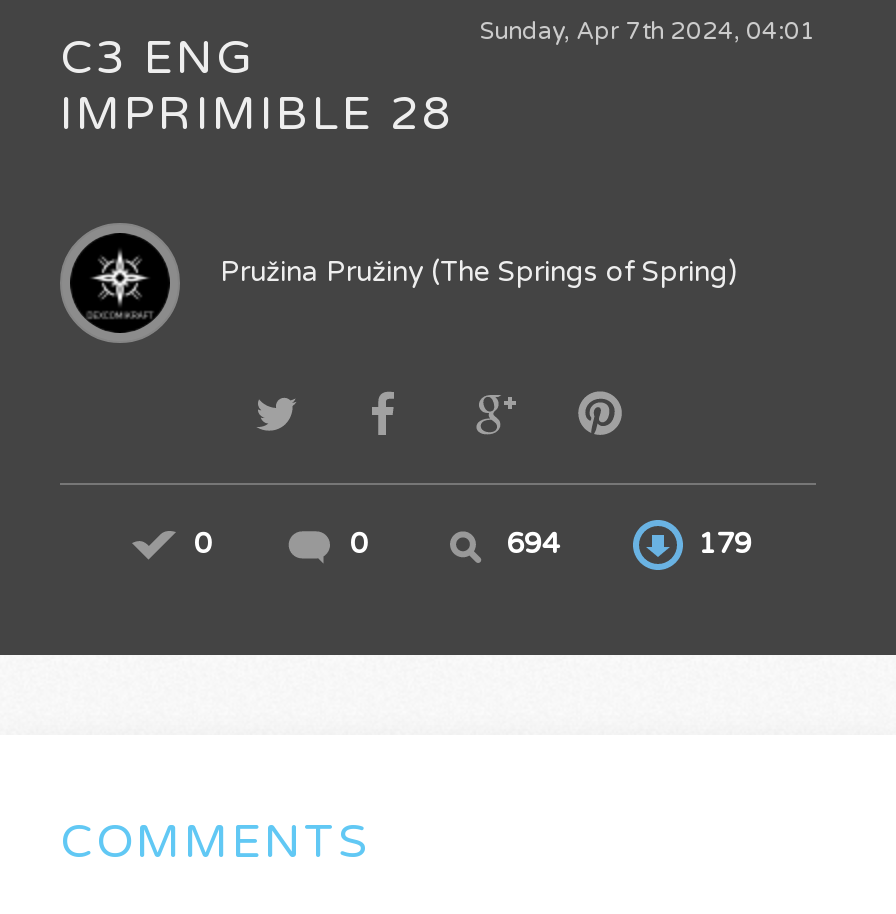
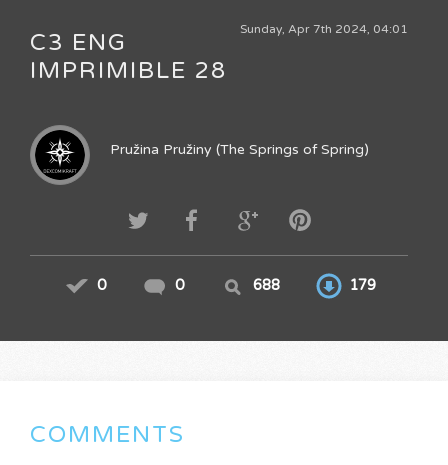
- 694
+ 688
